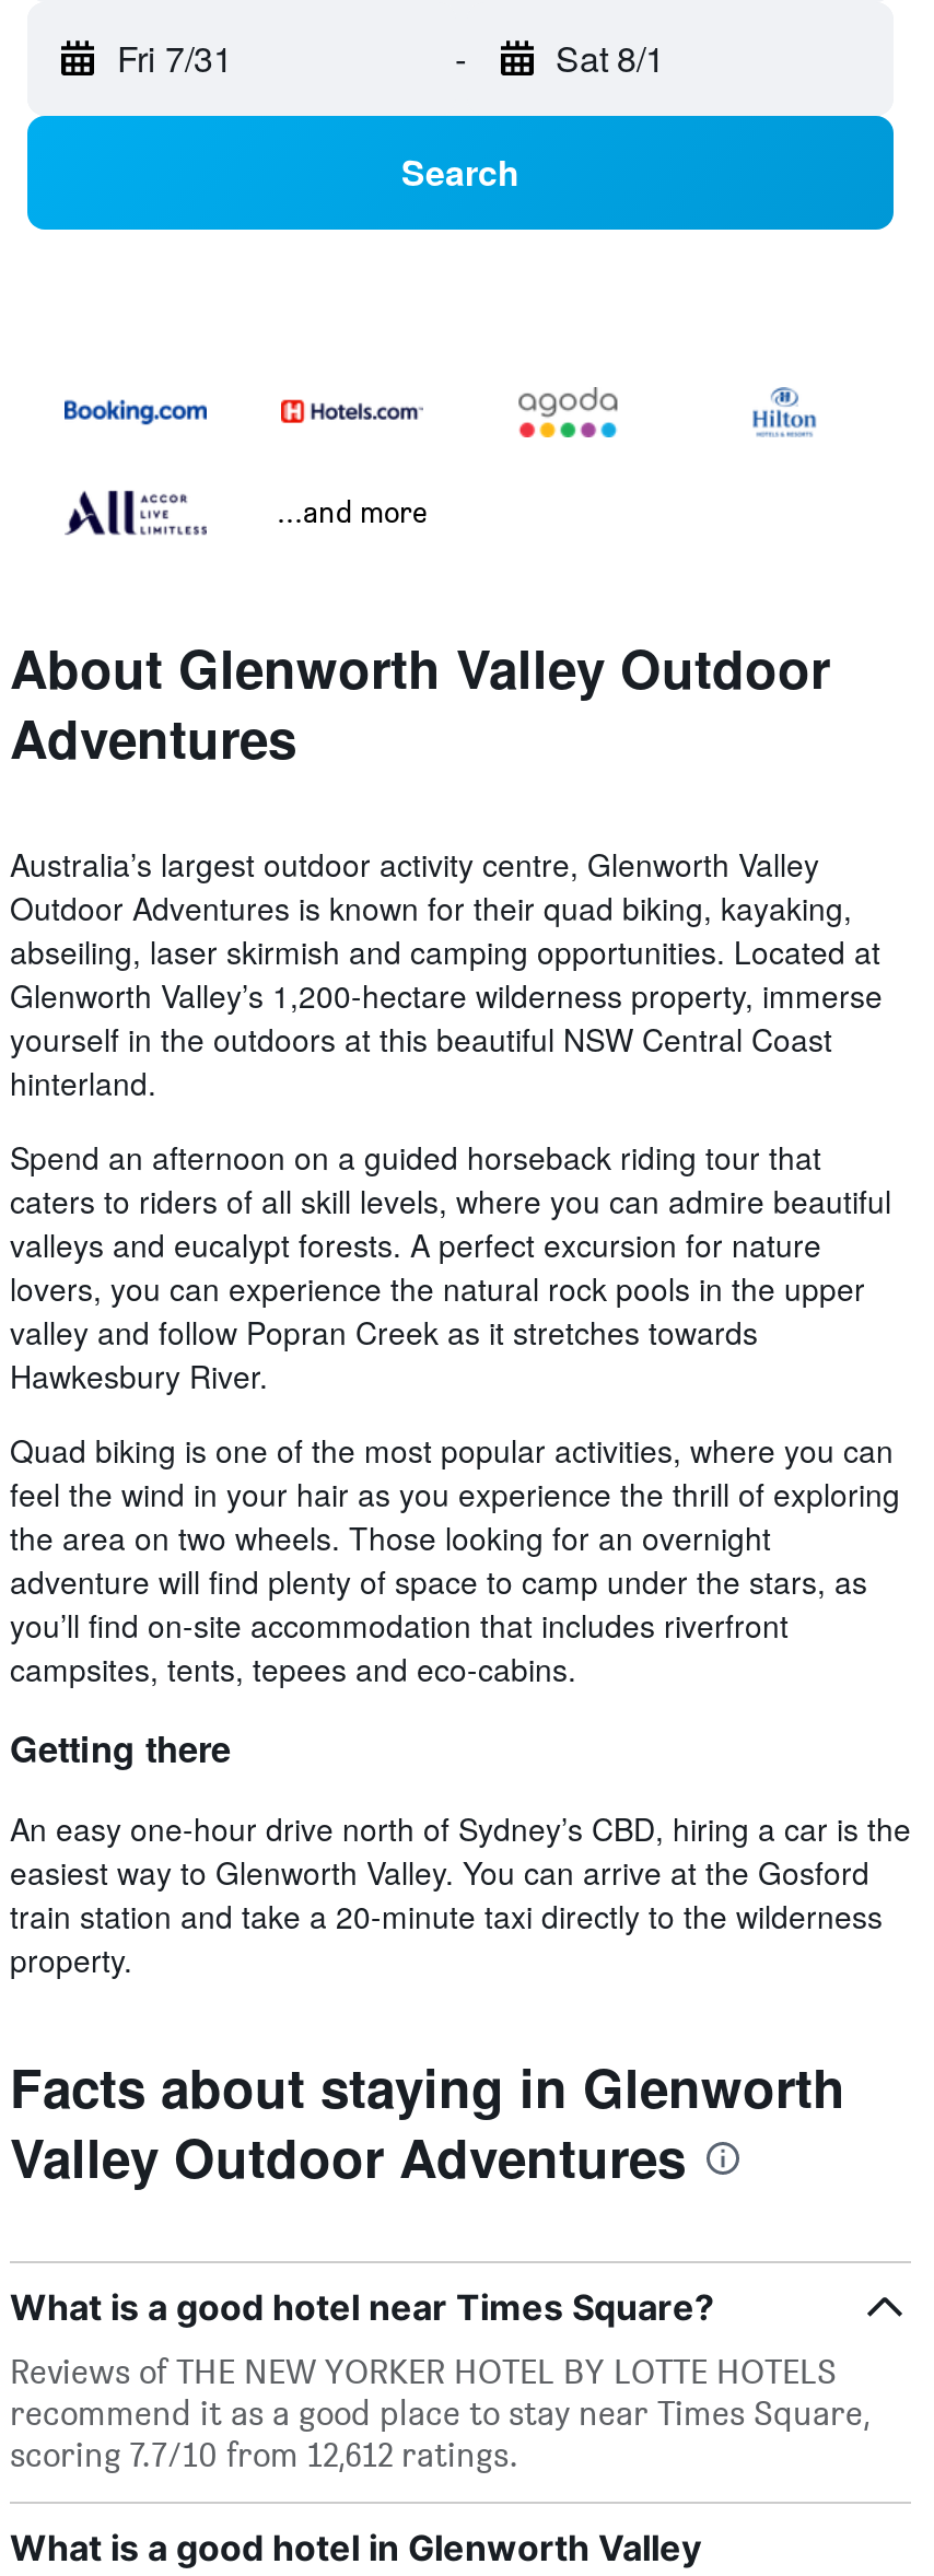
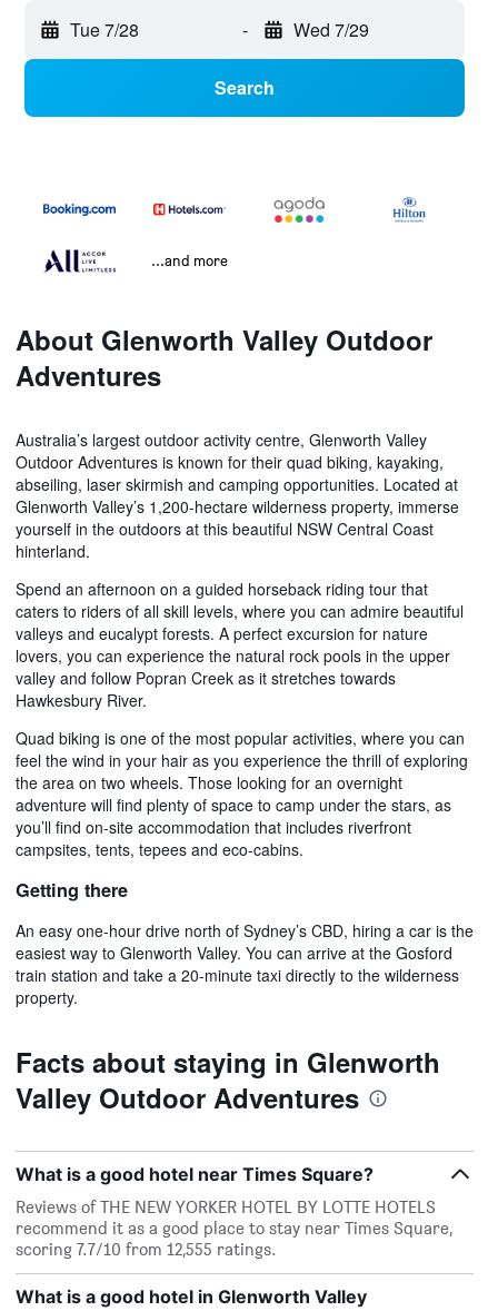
- Fri 7/31
+ Tue 7/28

- Sat 8/1
+ Wed 7/29

- scoring 7.7/10 from 12,612 ratings.
+ scoring 7.7/10 from 12,555 ratings.
